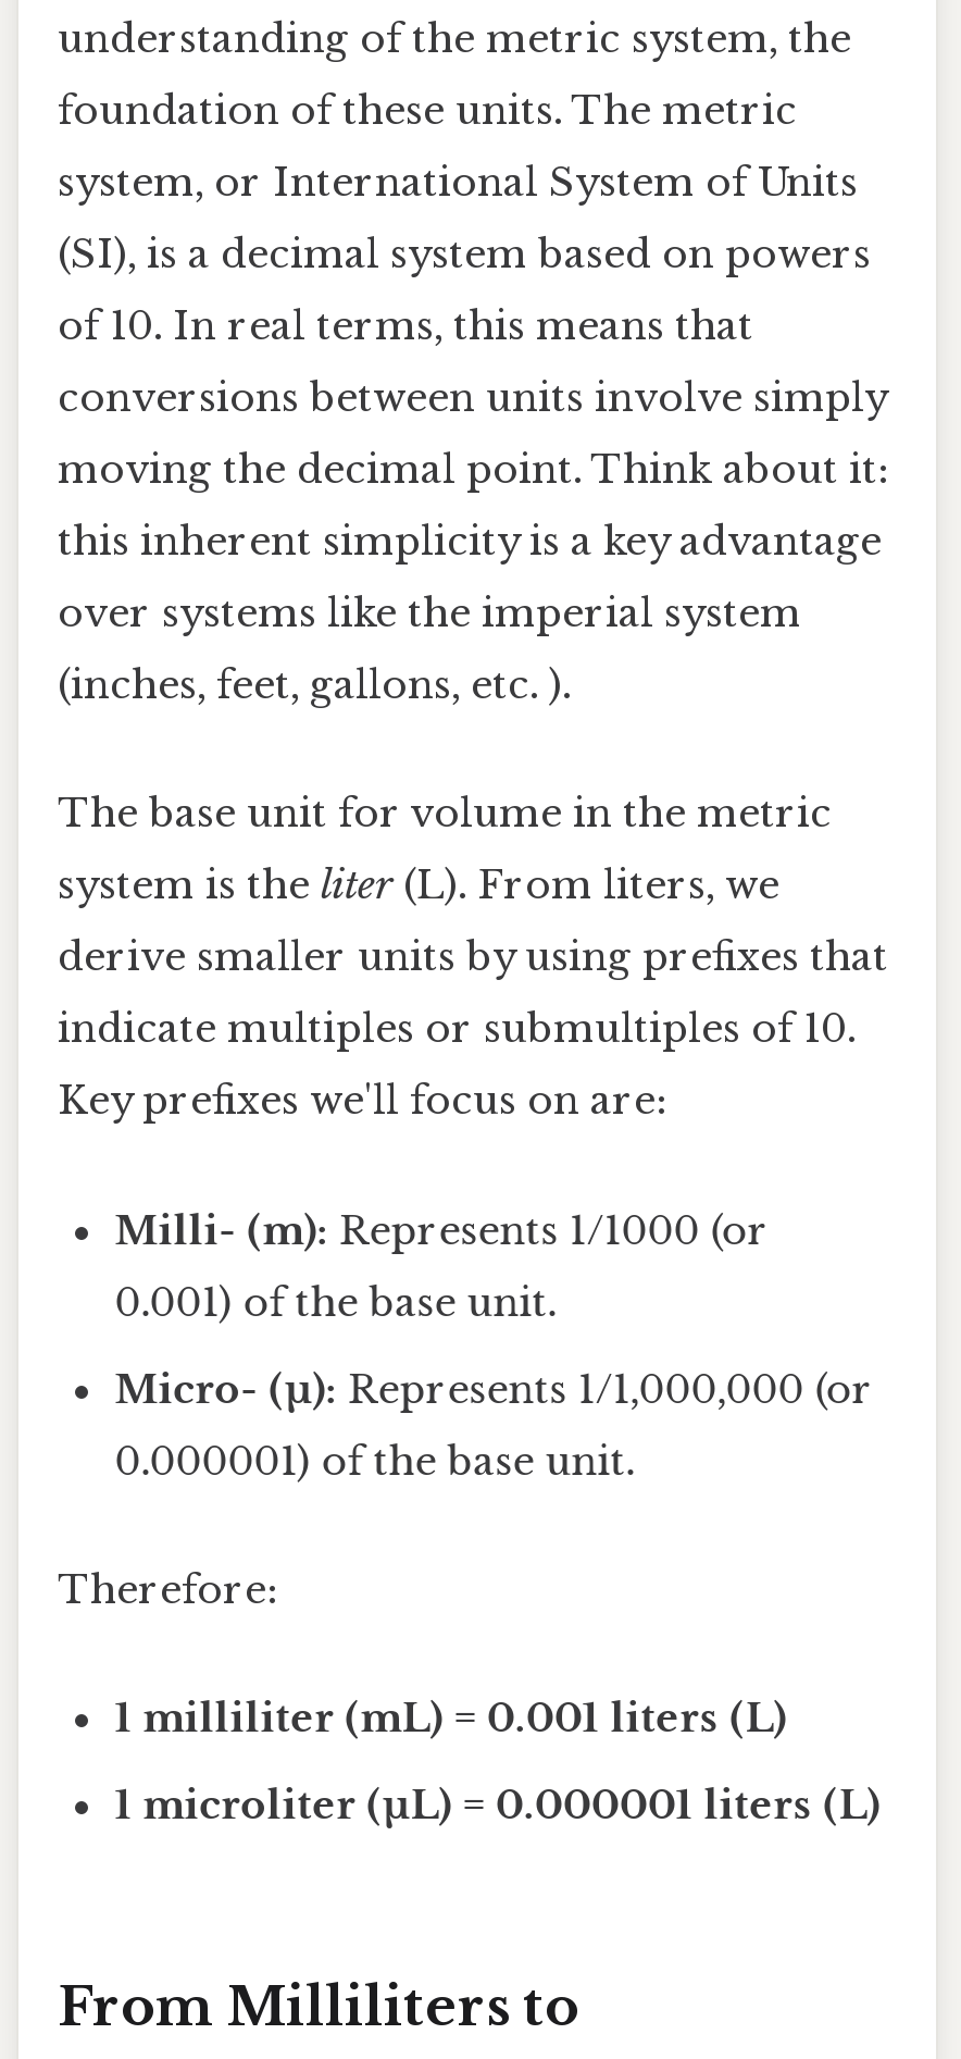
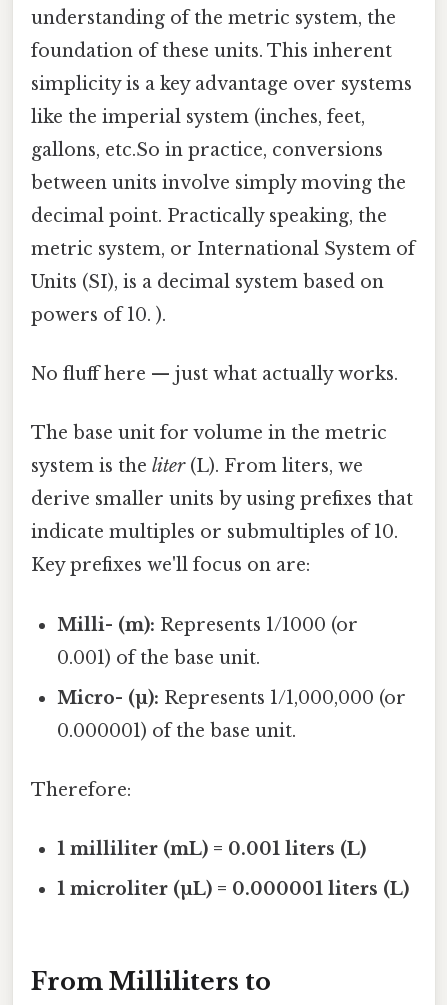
- foundation of these units. The metric
- system, or International System of Units
- (SI), is a decimal system based on powers
- of 10. In real terms, this means that
- conversions between units involve simply
- moving the decimal point. Think about it:
- this inherent simplicity is a key advantage
- over systems like the imperial system
- (inches, feet, gallons, etc. ).
+ foundation of these units. This inherent
+ simplicity is a key advantage over systems
+ like the imperial system (inches, feet,
+ gallons, etc.So in practice, conversions
+ between units involve simply moving the
+ decimal point. Practically speaking, the
+ metric system, or International System of
+ Units (SI), is a decimal system based on
+ powers of 10. ).
+ No fluff here — just what actually works.
